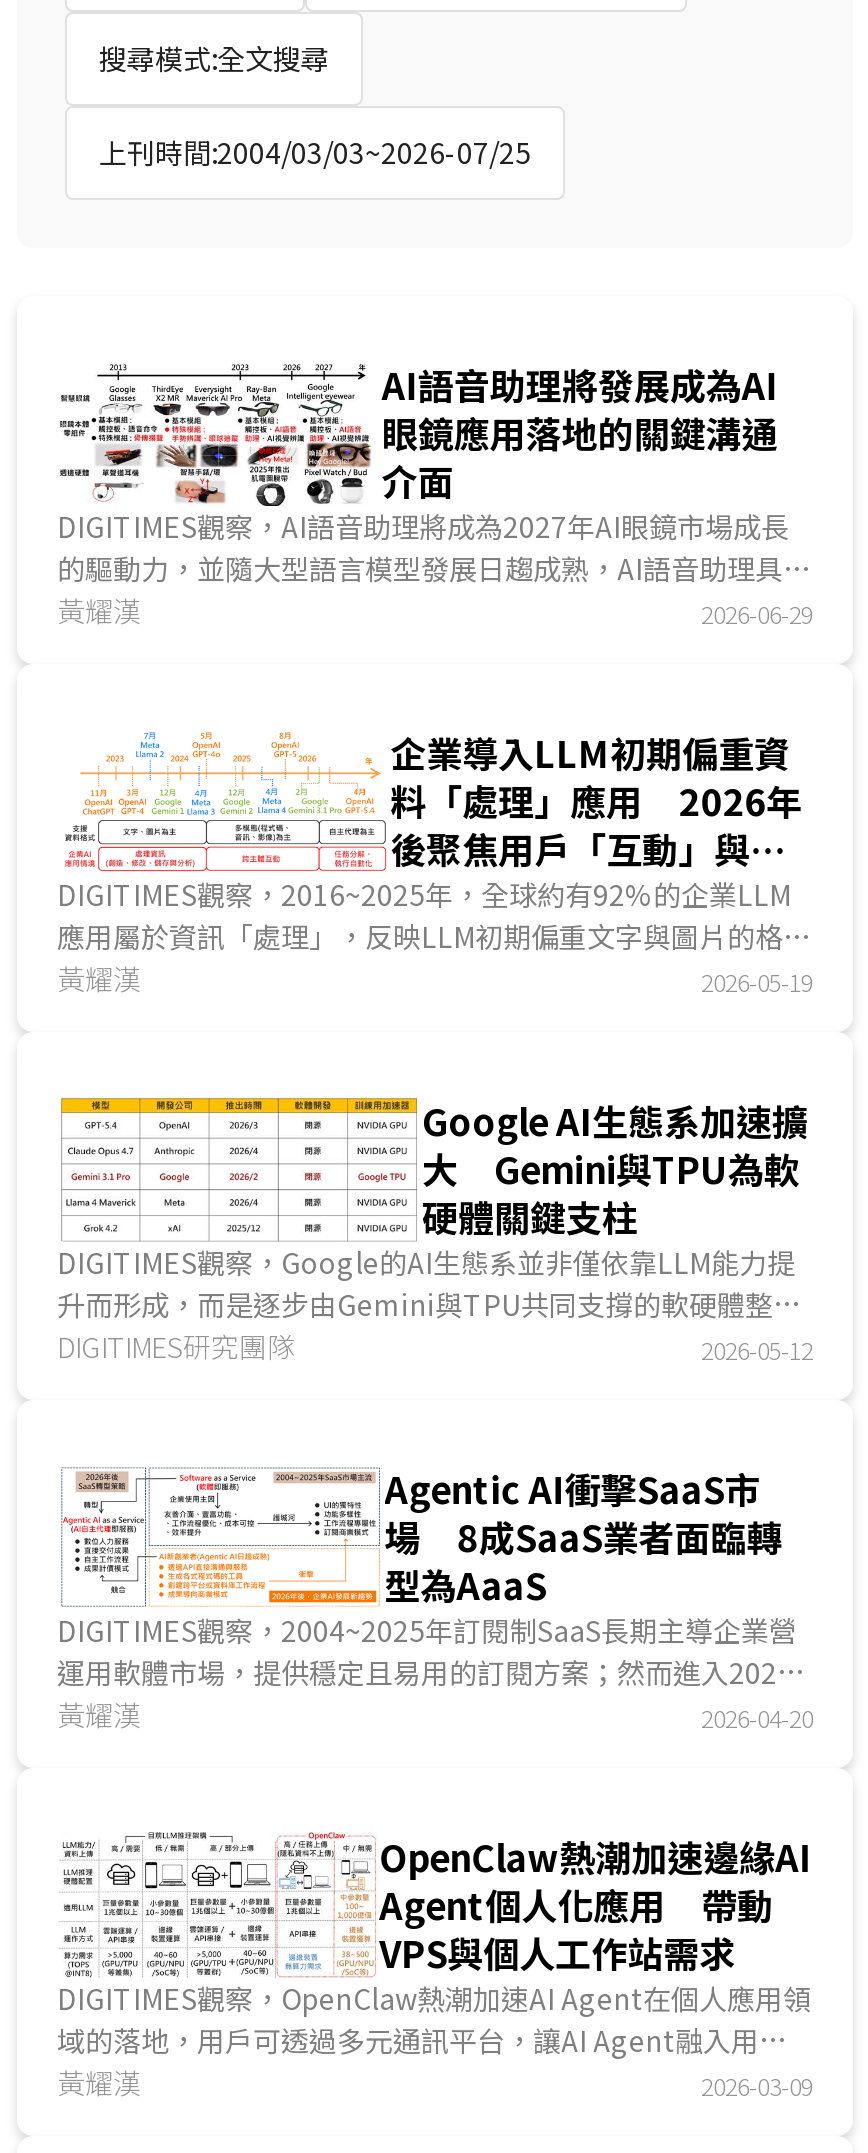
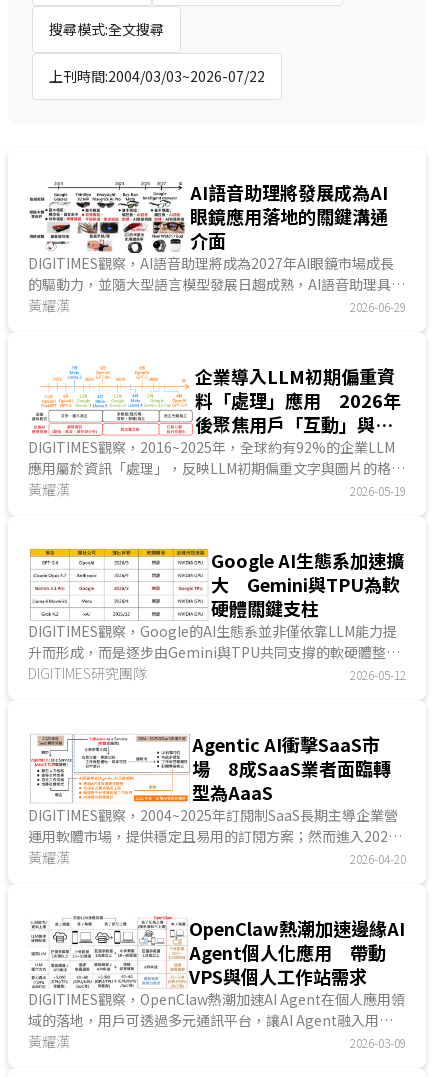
- 上刊時間:2004/03/03~2026-07/25
+ 上刊時間:2004/03/03~2026-07/22
